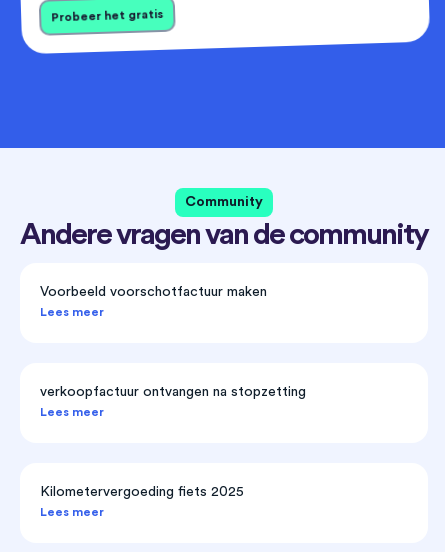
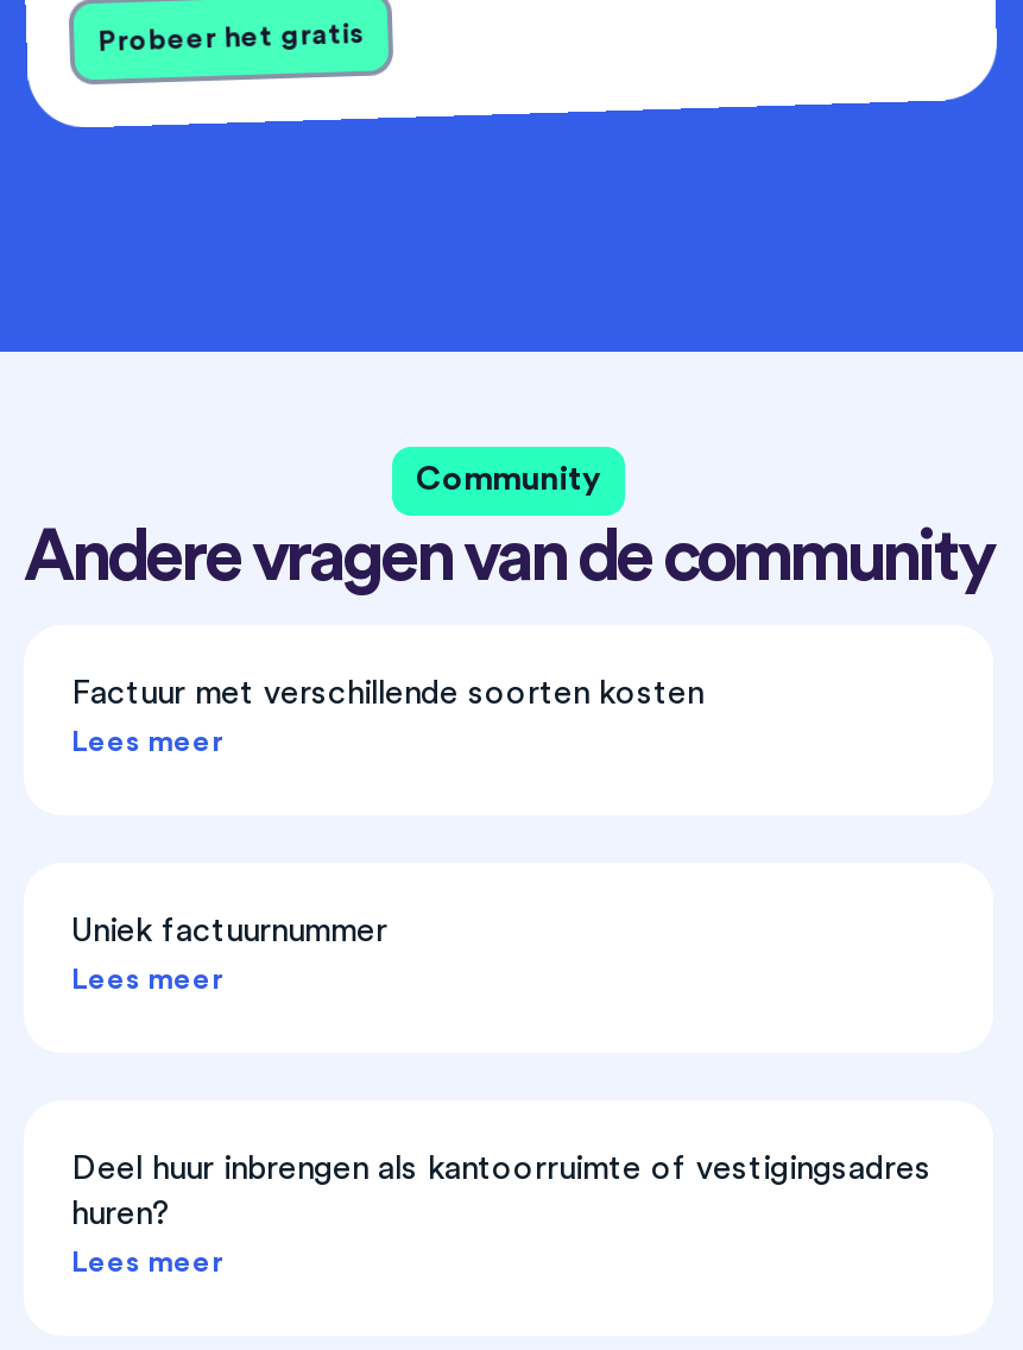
- Voorbeeld voorschotfactuur maken
+ Factuur met verschillende soorten kosten

- verkoopfactuur ontvangen na stopzetting
+ Uniek factuurnummer

- Kilometervergoeding fiets 2025
+ Deel huur inbrengen als kantoorruimte of vestigingsadres
+ huren?
